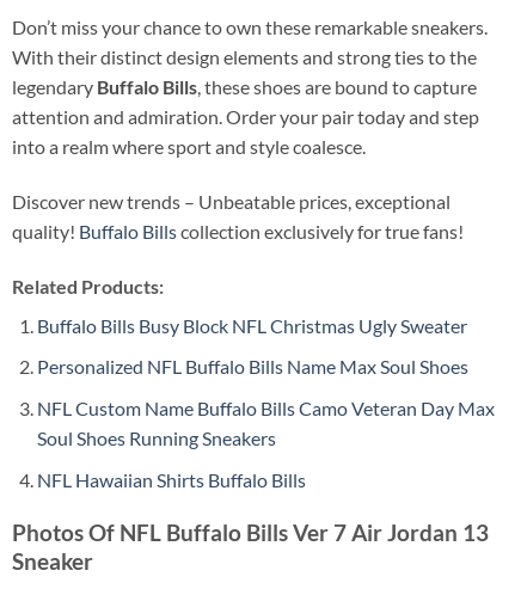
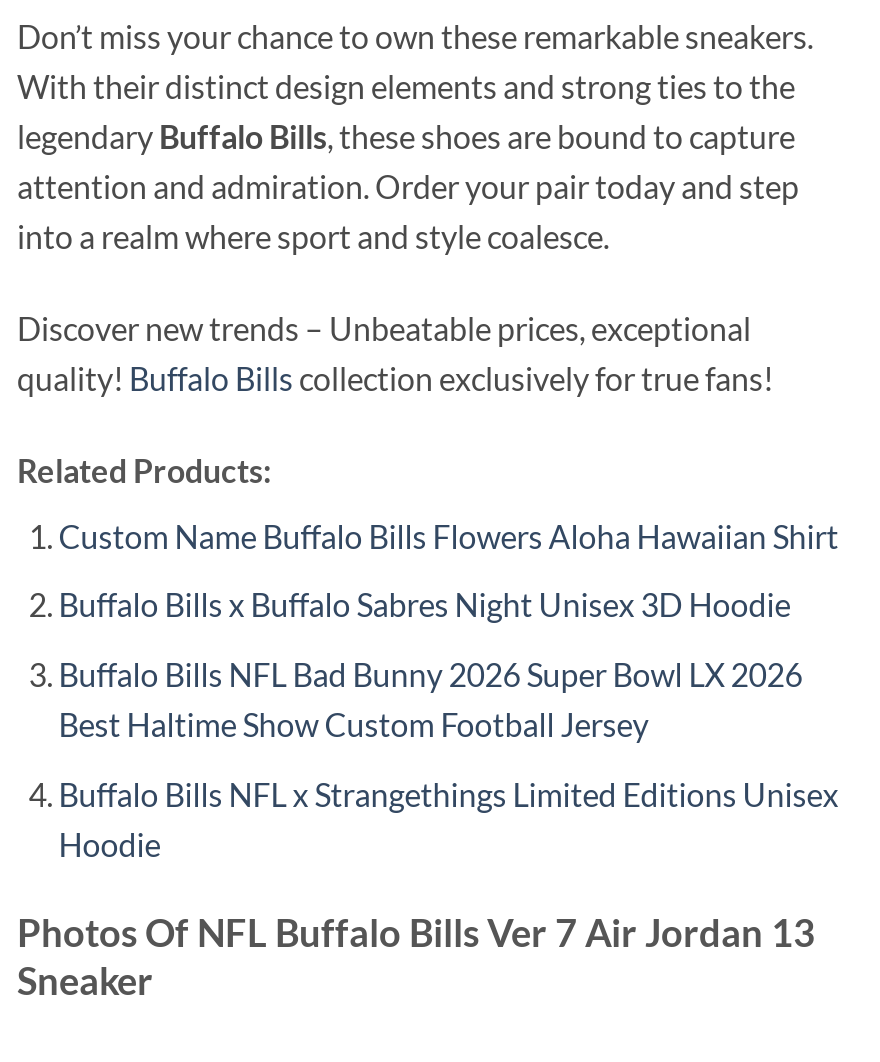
- Buffalo Bills Busy Block NFL Christmas Ugly Sweater
+ Custom Name Buffalo Bills Flowers Aloha Hawaiian Shirt

- Personalized NFL Buffalo Bills Name Max Soul Shoes
+ Buffalo Bills x Buffalo Sabres Night Unisex 3D Hoodie

- NFL Custom Name Buffalo Bills Camo Veteran Day Max
- Soul Shoes Running Sneakers
+ Buffalo Bills NFL Bad Bunny 2026 Super Bowl LX 2026
+ Best Haltime Show Custom Football Jersey

- NFL Hawaiian Shirts Buffalo Bills
+ Buffalo Bills NFL x Strangethings Limited Editions Unisex
+ Hoodie
